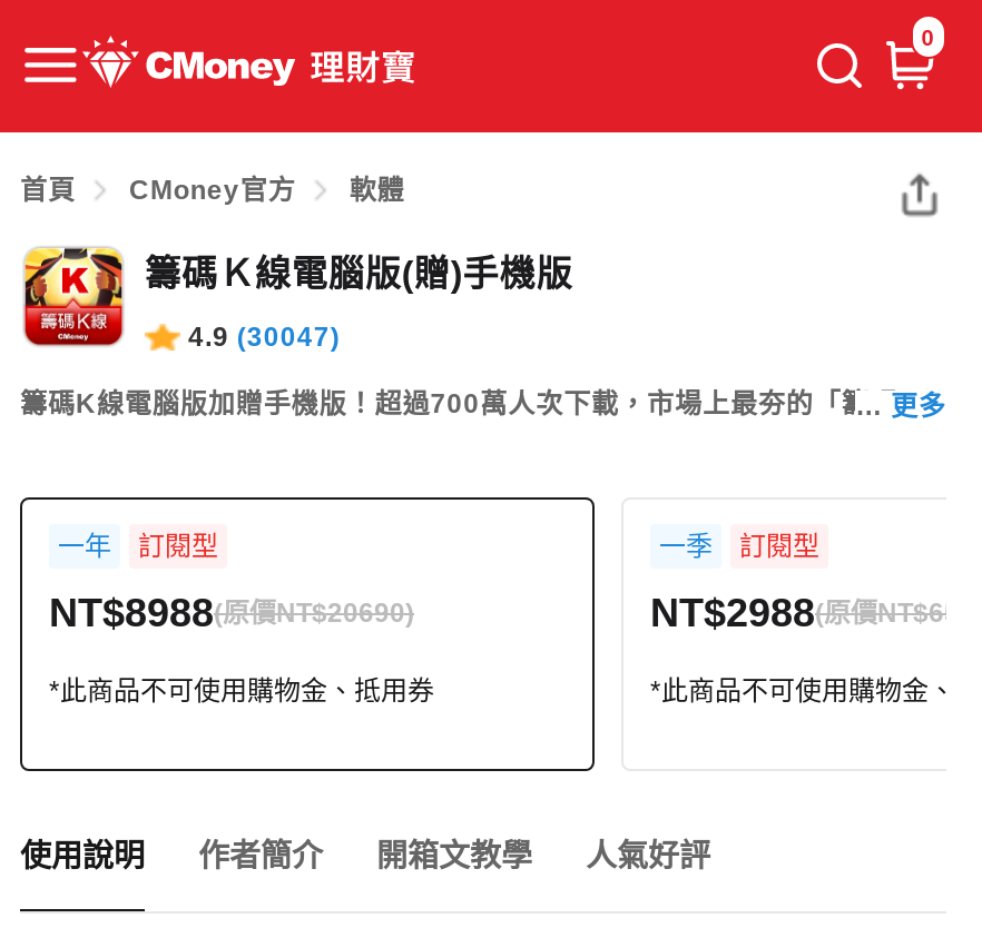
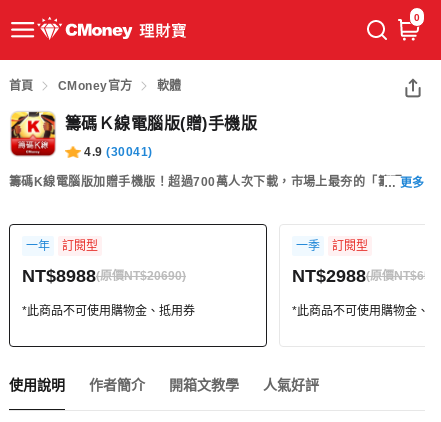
- 4.9 (30047)
+ 4.9 (30041)
